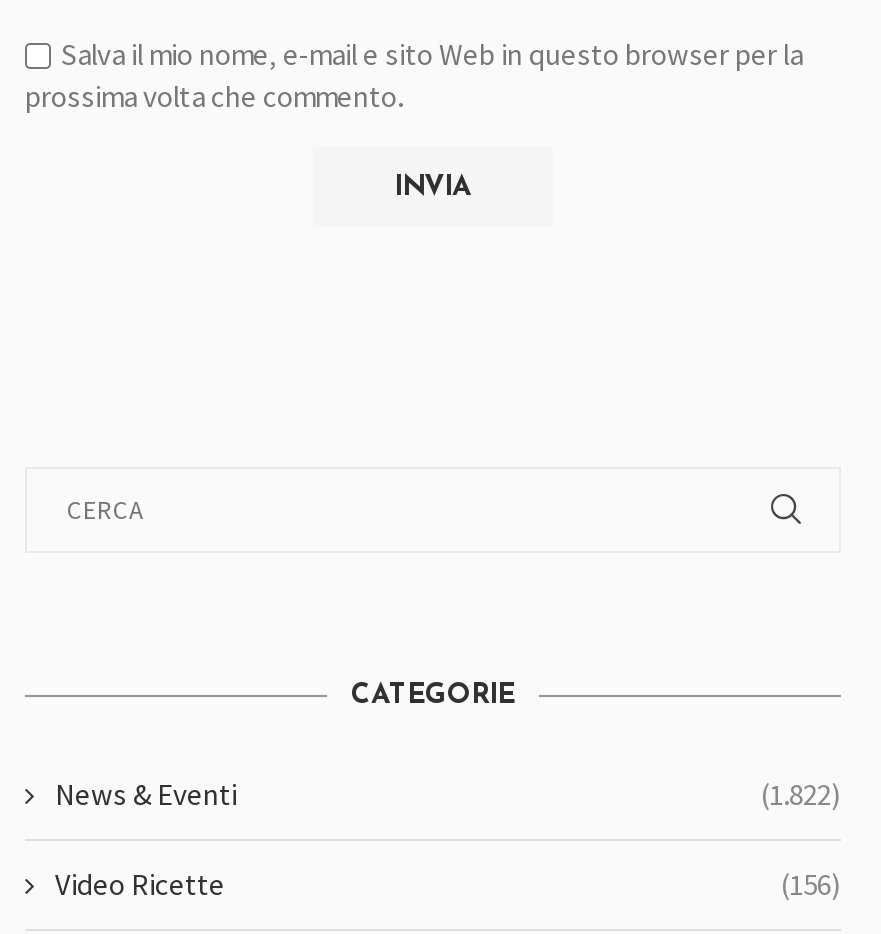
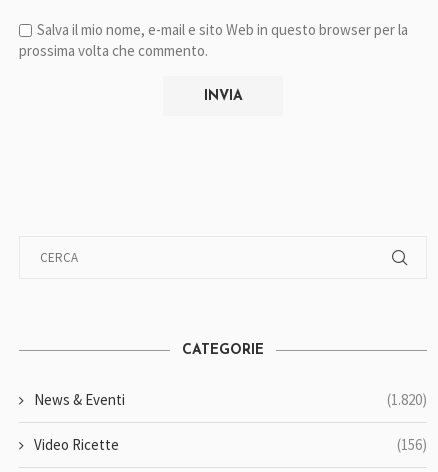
- (1.822)
+ (1.820)
